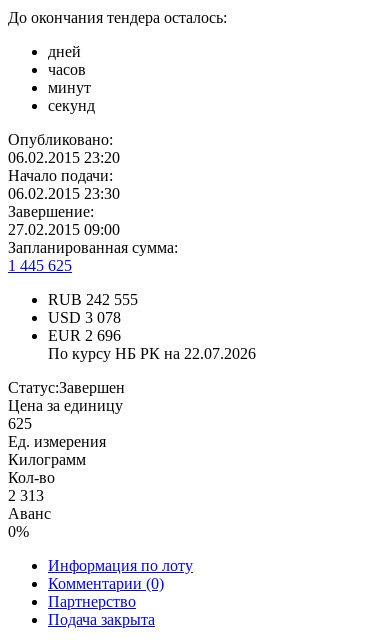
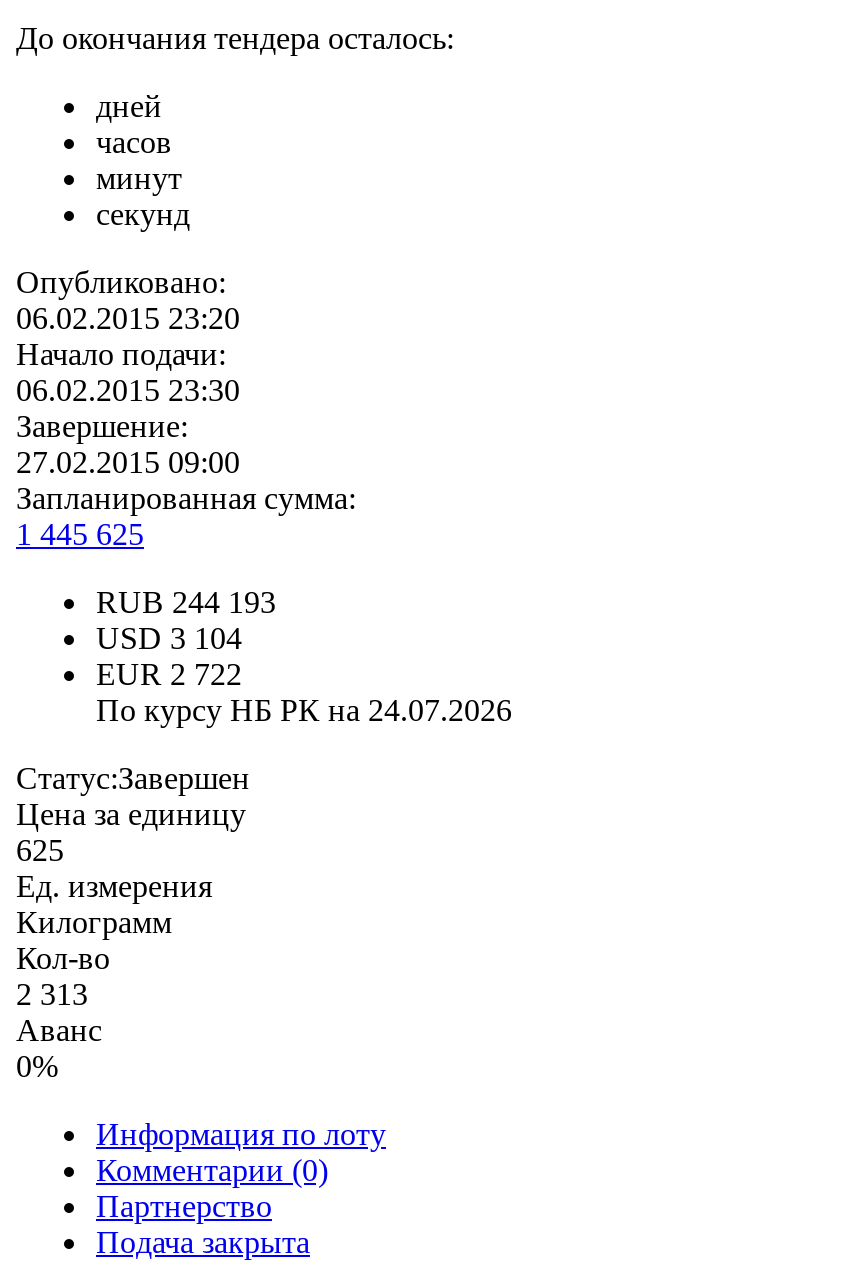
- RUB 242 555
+ RUB 244 193

- USD 3 078
+ USD 3 104

- EUR 2 696
+ EUR 2 722

- По курсу НБ РК на 22.07.2026
+ По курсу НБ РК на 24.07.2026
